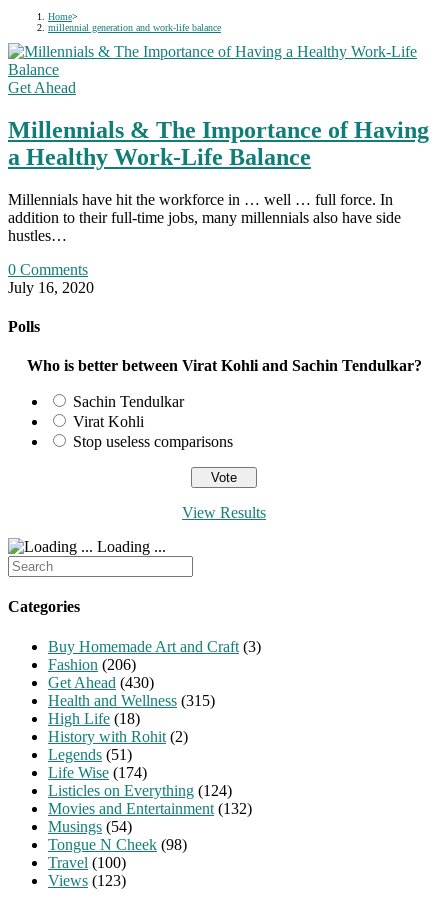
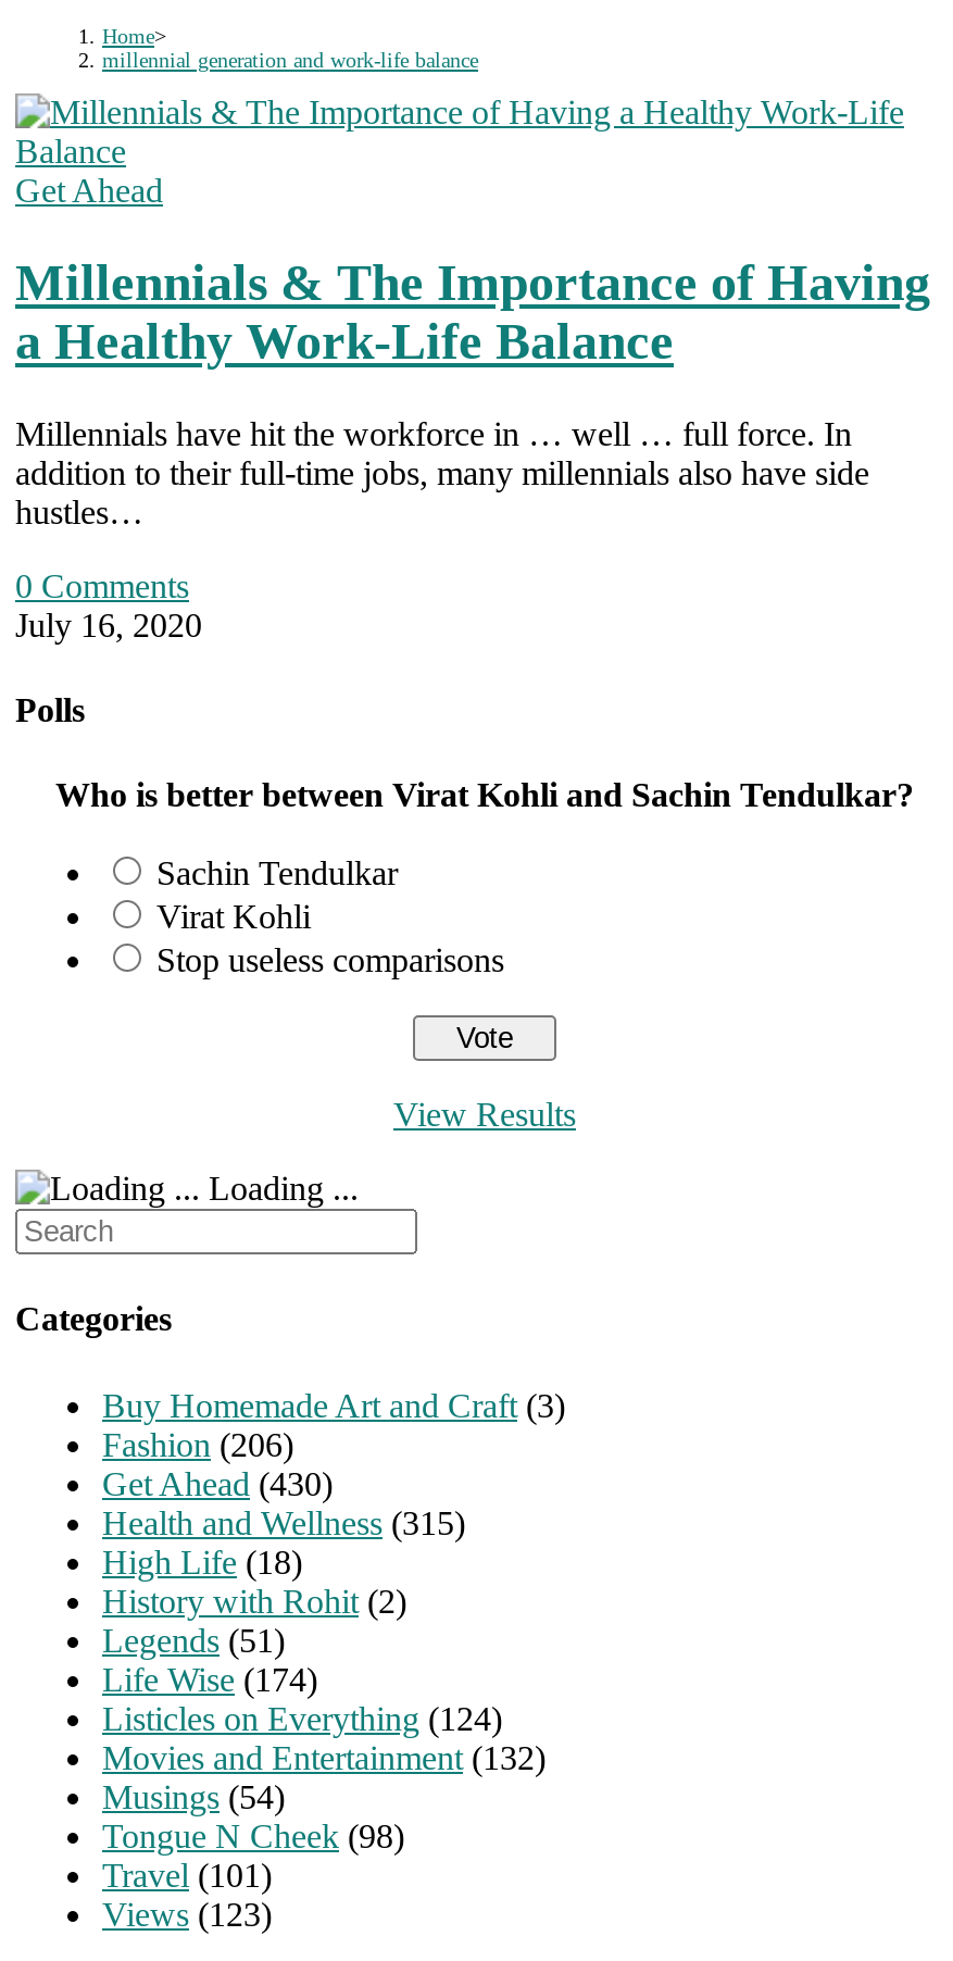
- Travel (100)
+ Travel (101)
